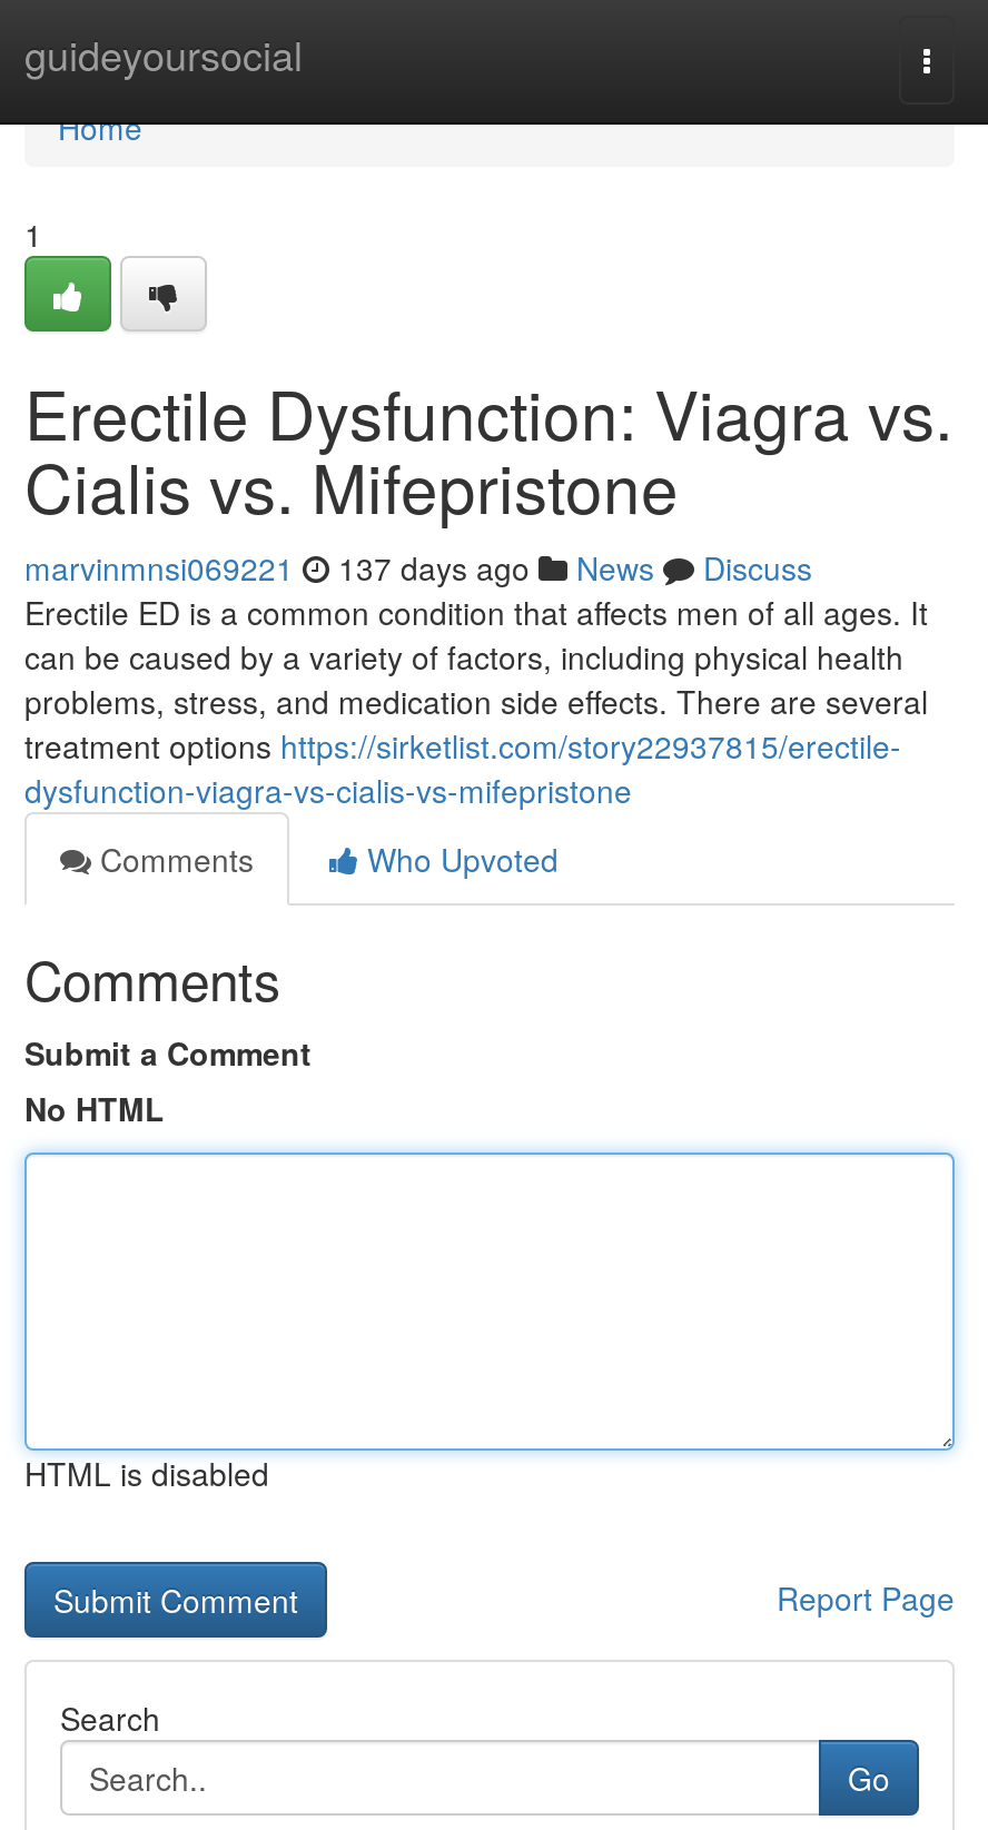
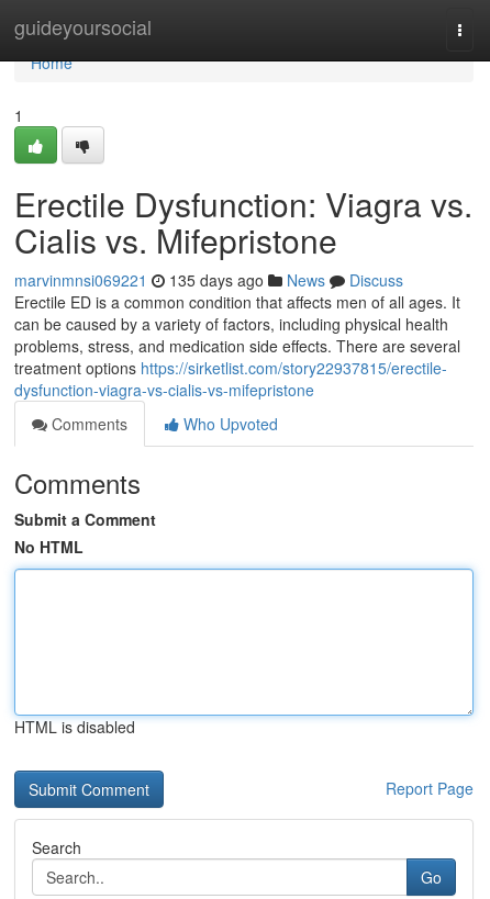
- marvinmnsi069221 137 days ago News Discuss
+ marvinmnsi069221 135 days ago News Discuss
